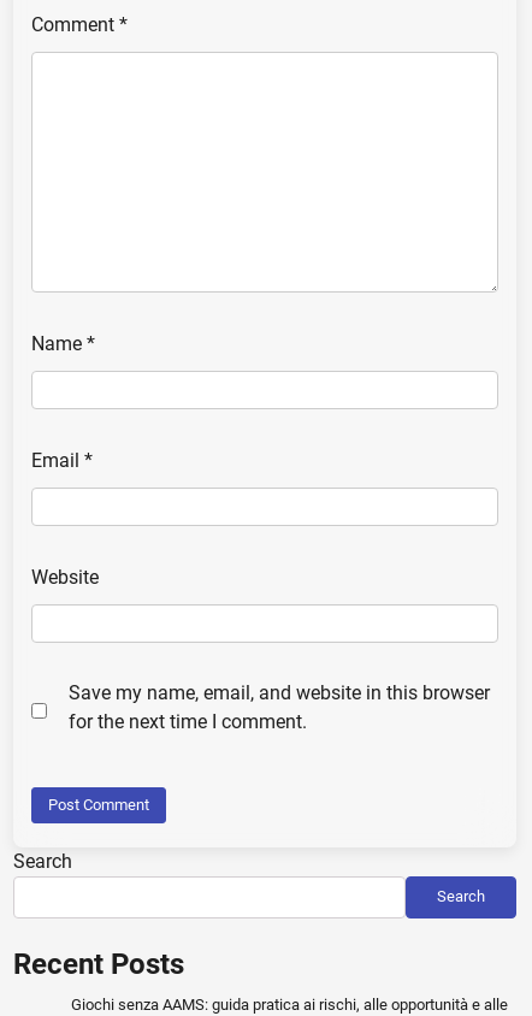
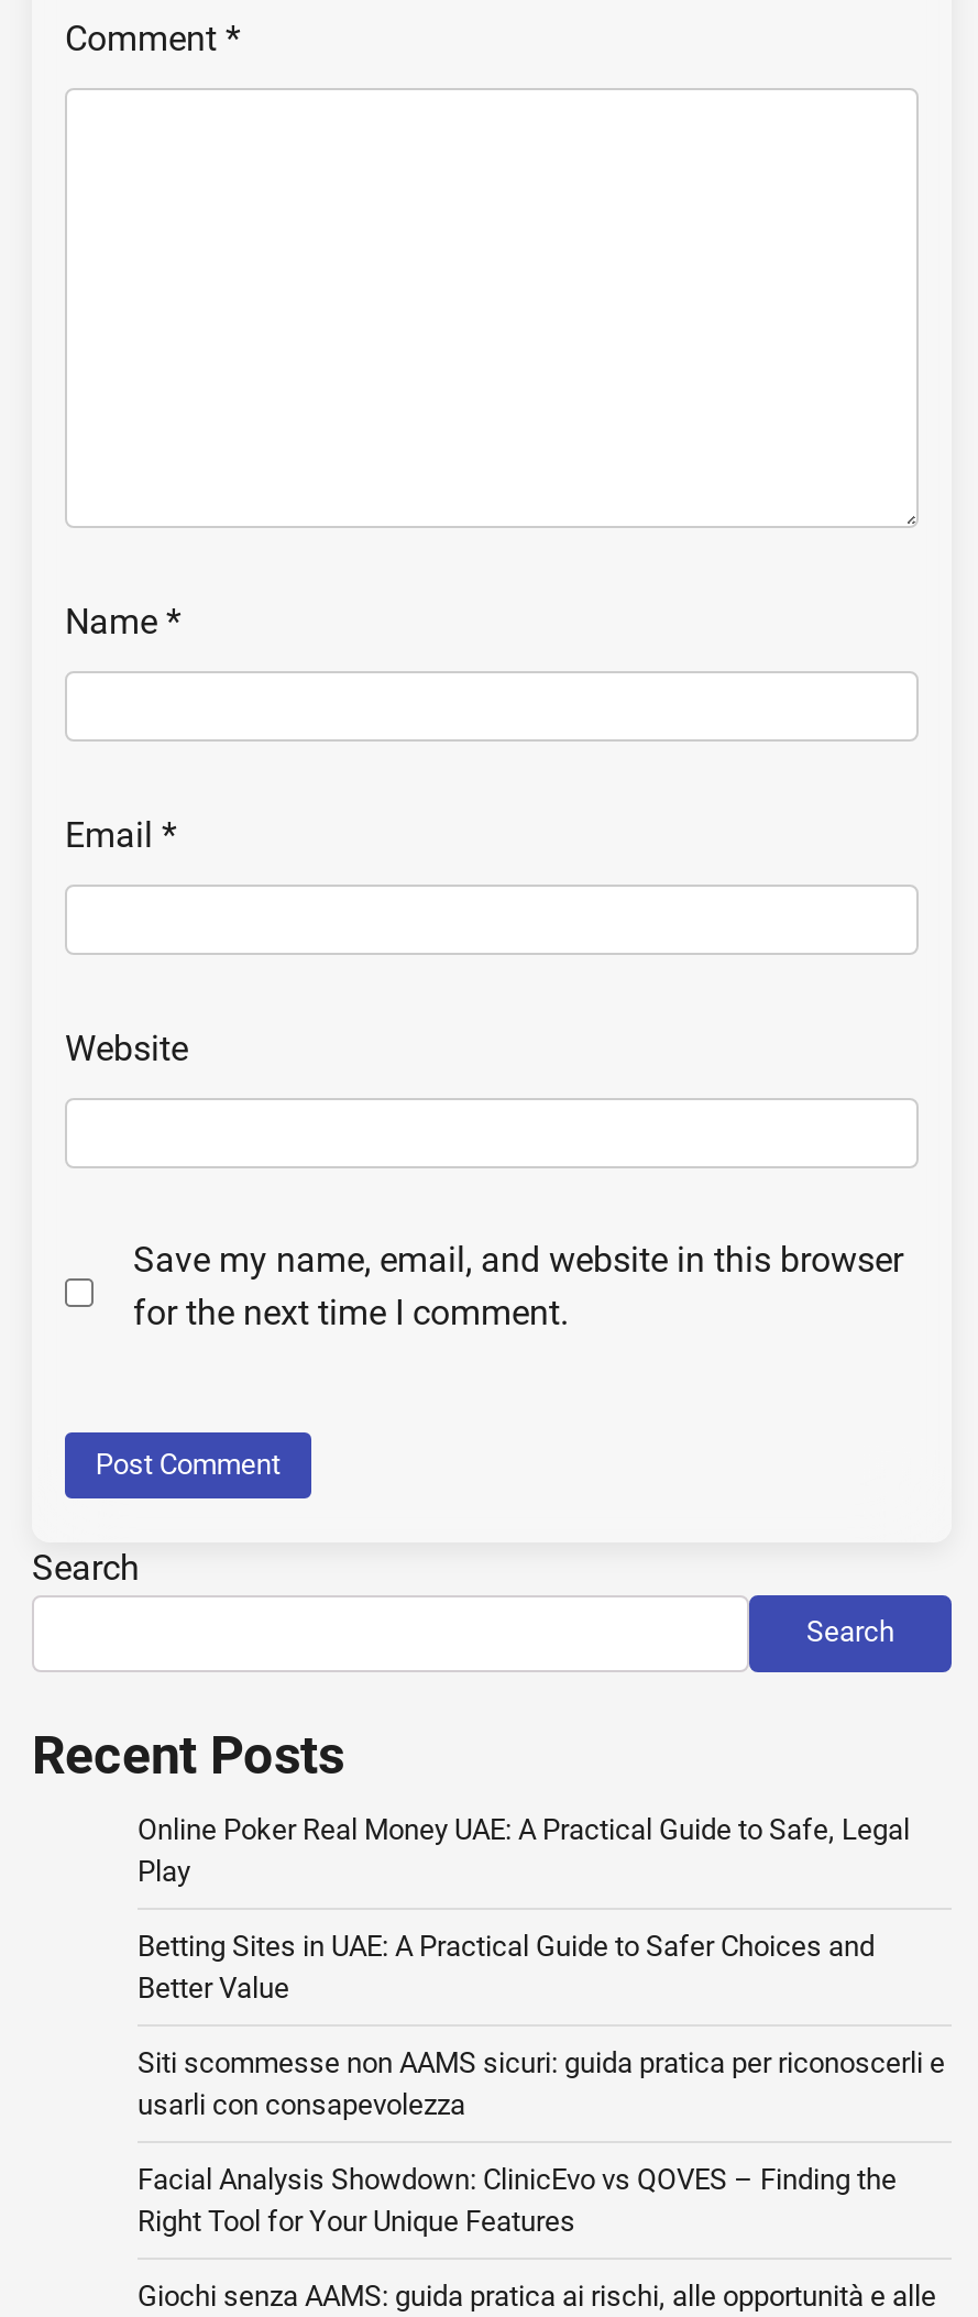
+ Online Poker Real Money UAE: A Practical Guide to Safe, Legal
+ Play
+ Betting Sites in UAE: A Practical Guide to Safer Choices and
+ Better Value
+ Siti scommesse non AAMS sicuri: guida pratica per riconoscerli e
+ usarli con consapevolezza
+ Facial Analysis Showdown: ClinicEvo vs QOVES – Finding the
+ Right Tool for Your Unique Features
